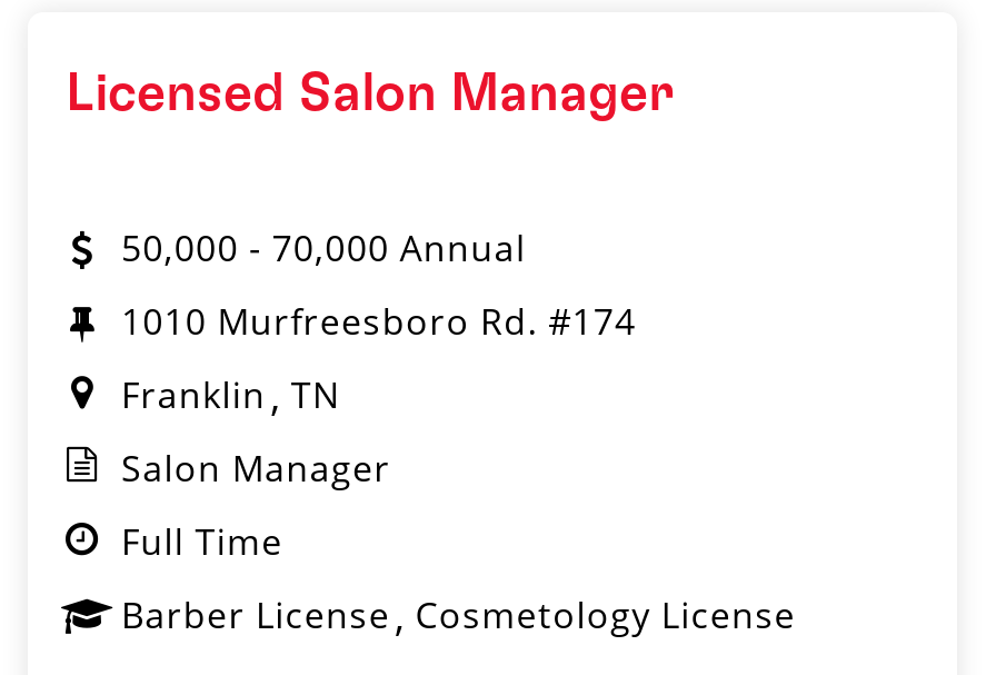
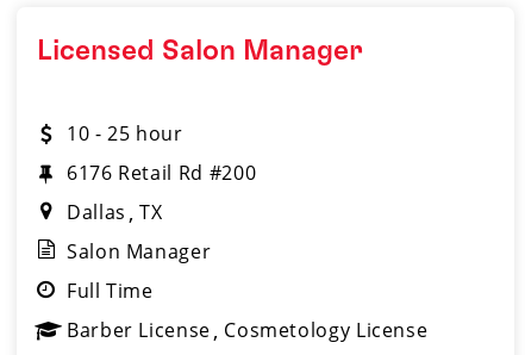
- 50,000 - 70,000 Annual
+ 10 - 25 hour

- 1010 Murfreesboro Rd. #174
+ 6176 Retail Rd #200

- Franklin TN
+ Dallas TX
